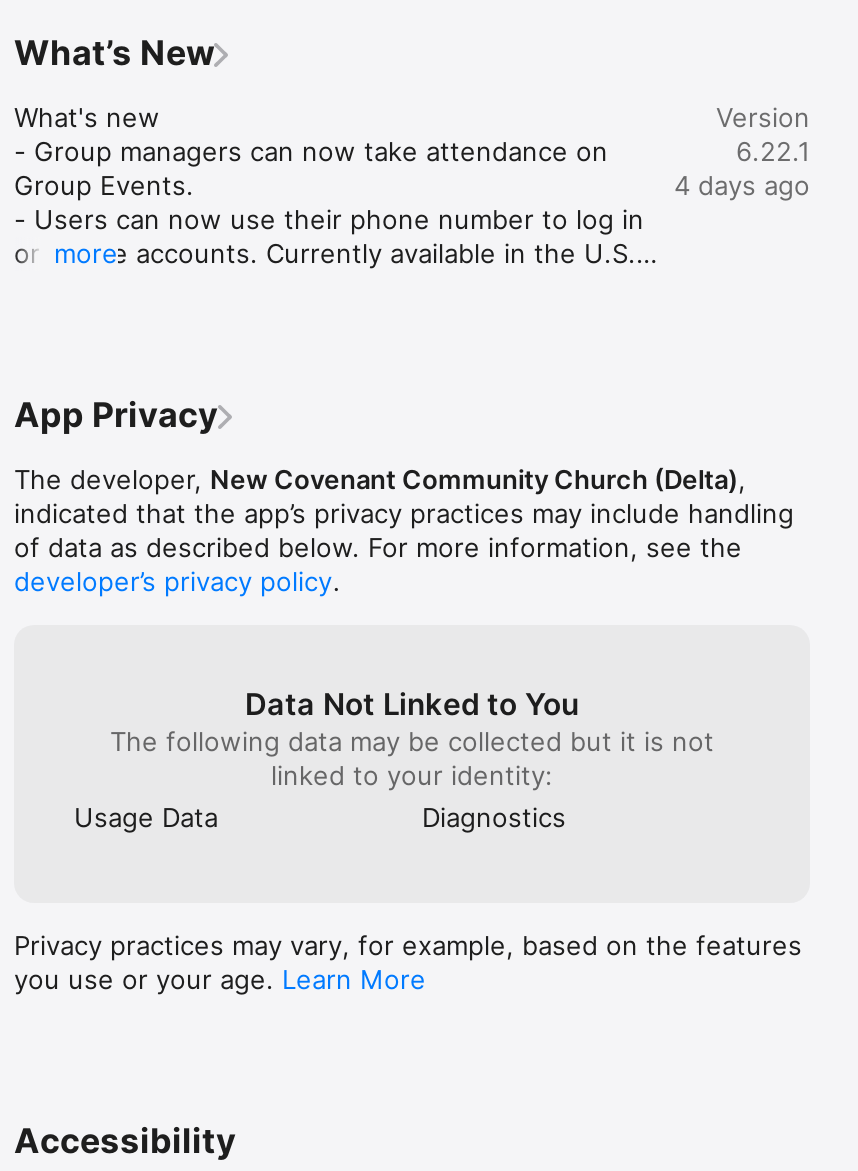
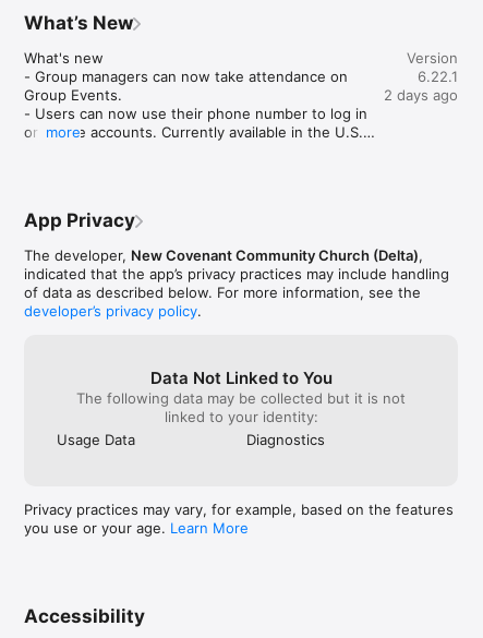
- 4 days ago
+ 2 days ago
